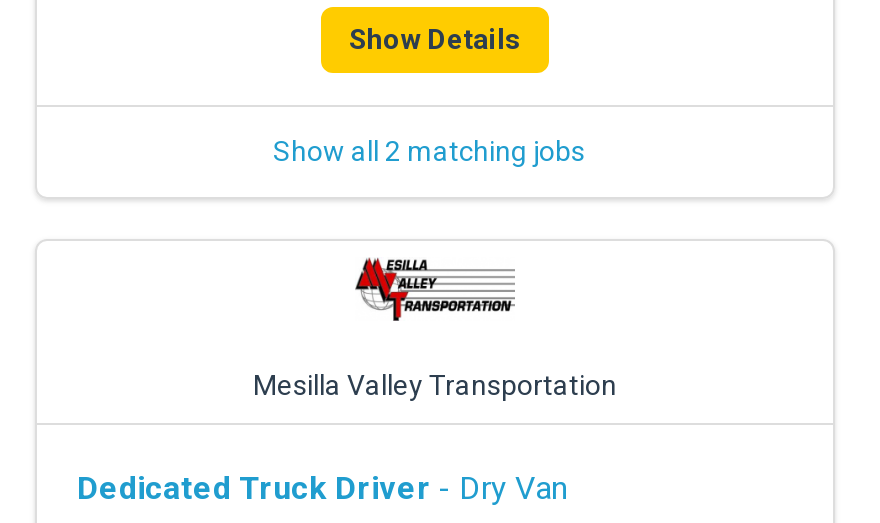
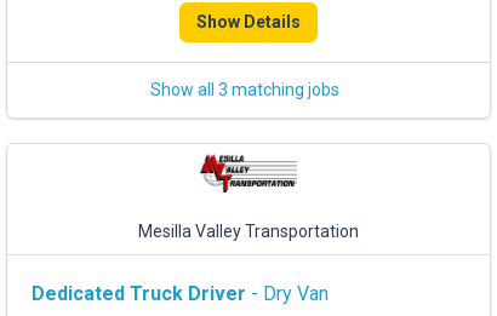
- Show all 2 matching jobs
+ Show all 3 matching jobs
